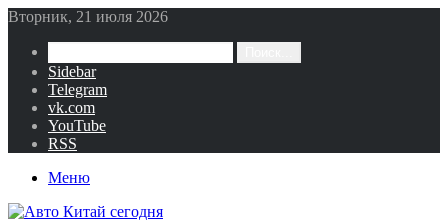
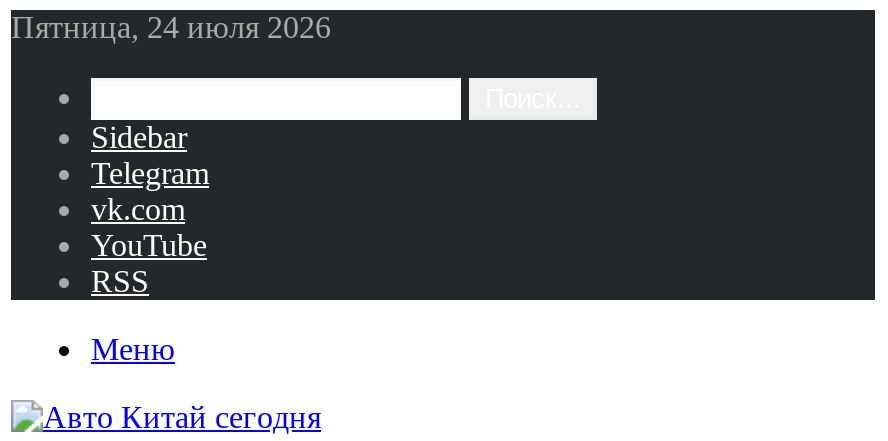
- Вторник, 21 июля 2026
+ Пятница, 24 июля 2026
